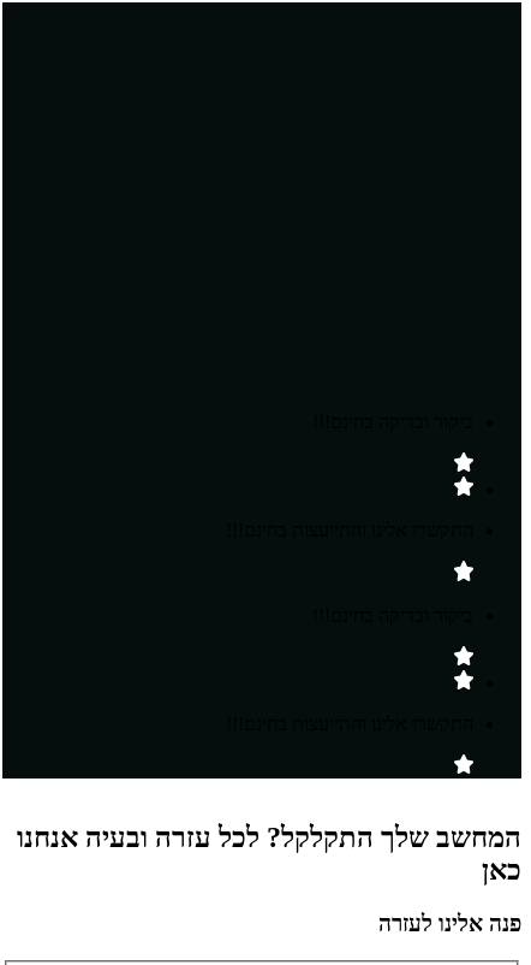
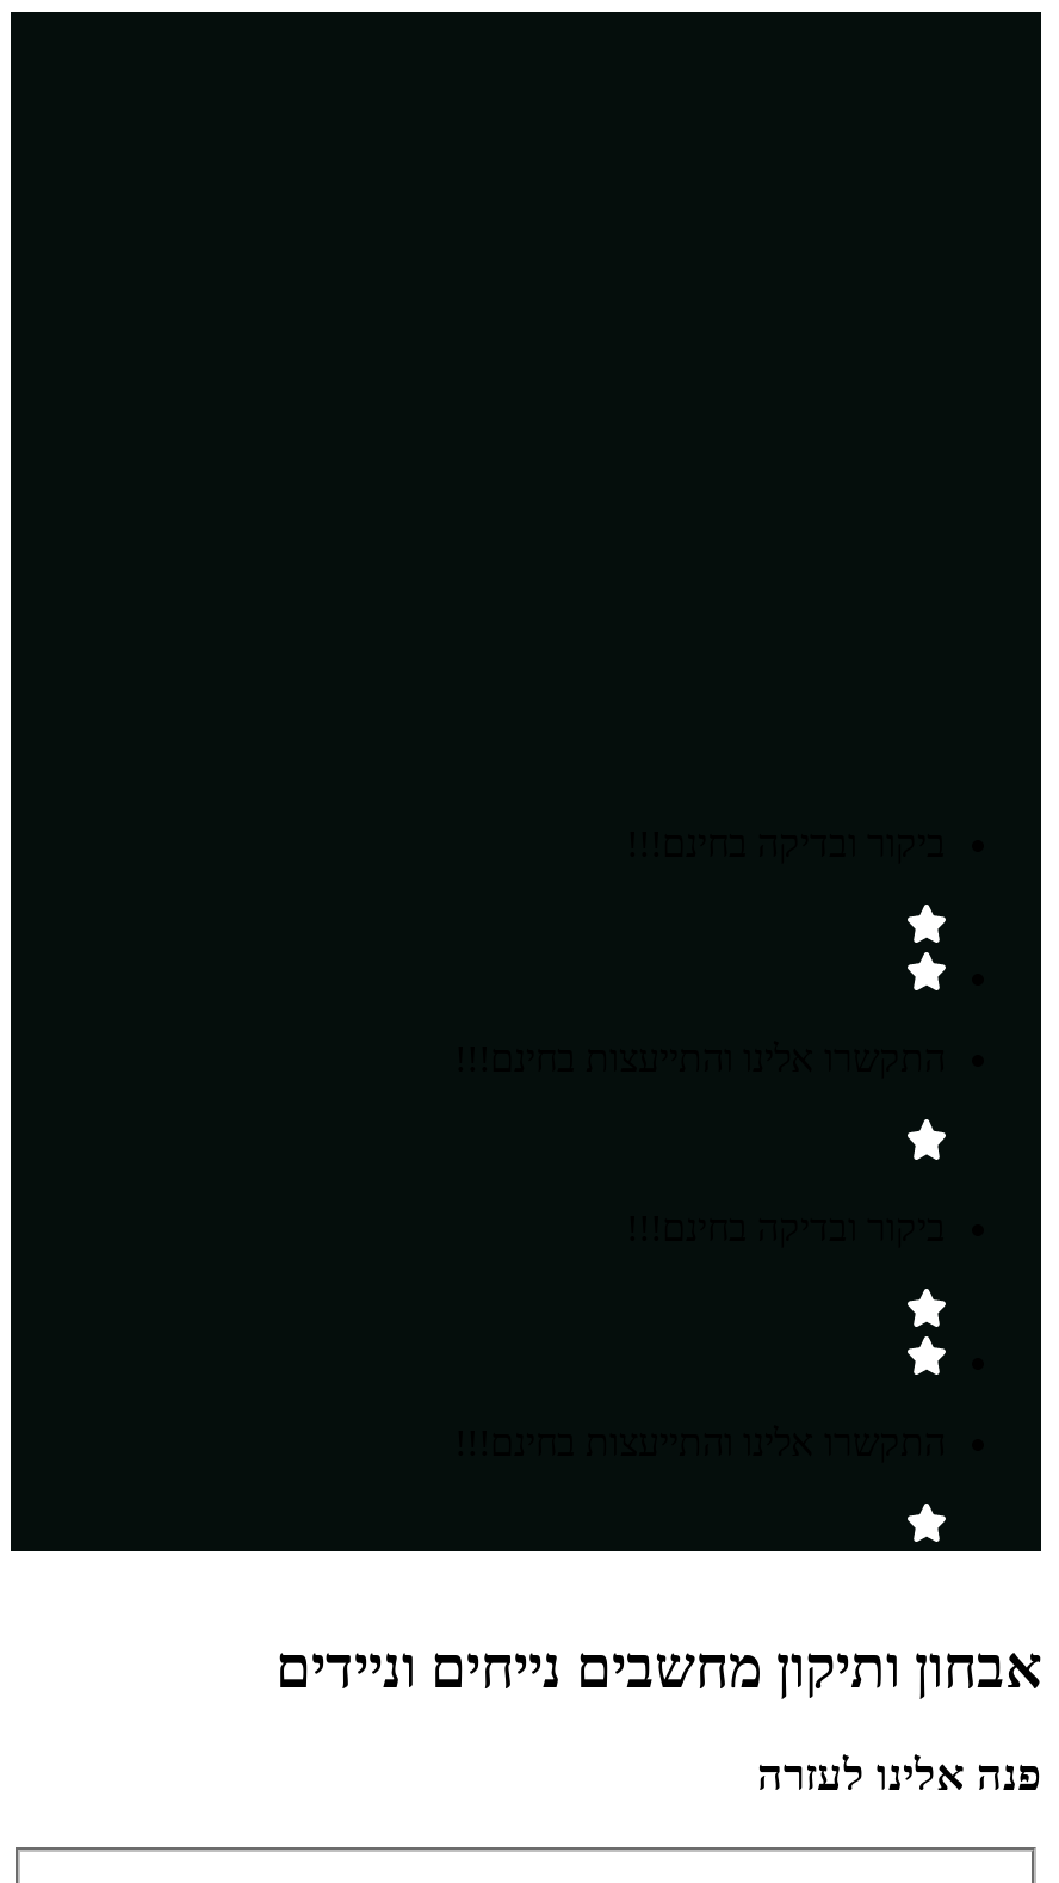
- המחשב שלך התקלקל? לכל עזרה ובעיה אנחנו
- כאן
+ אבחון ותיקון מחשבים נייחים וניידים
